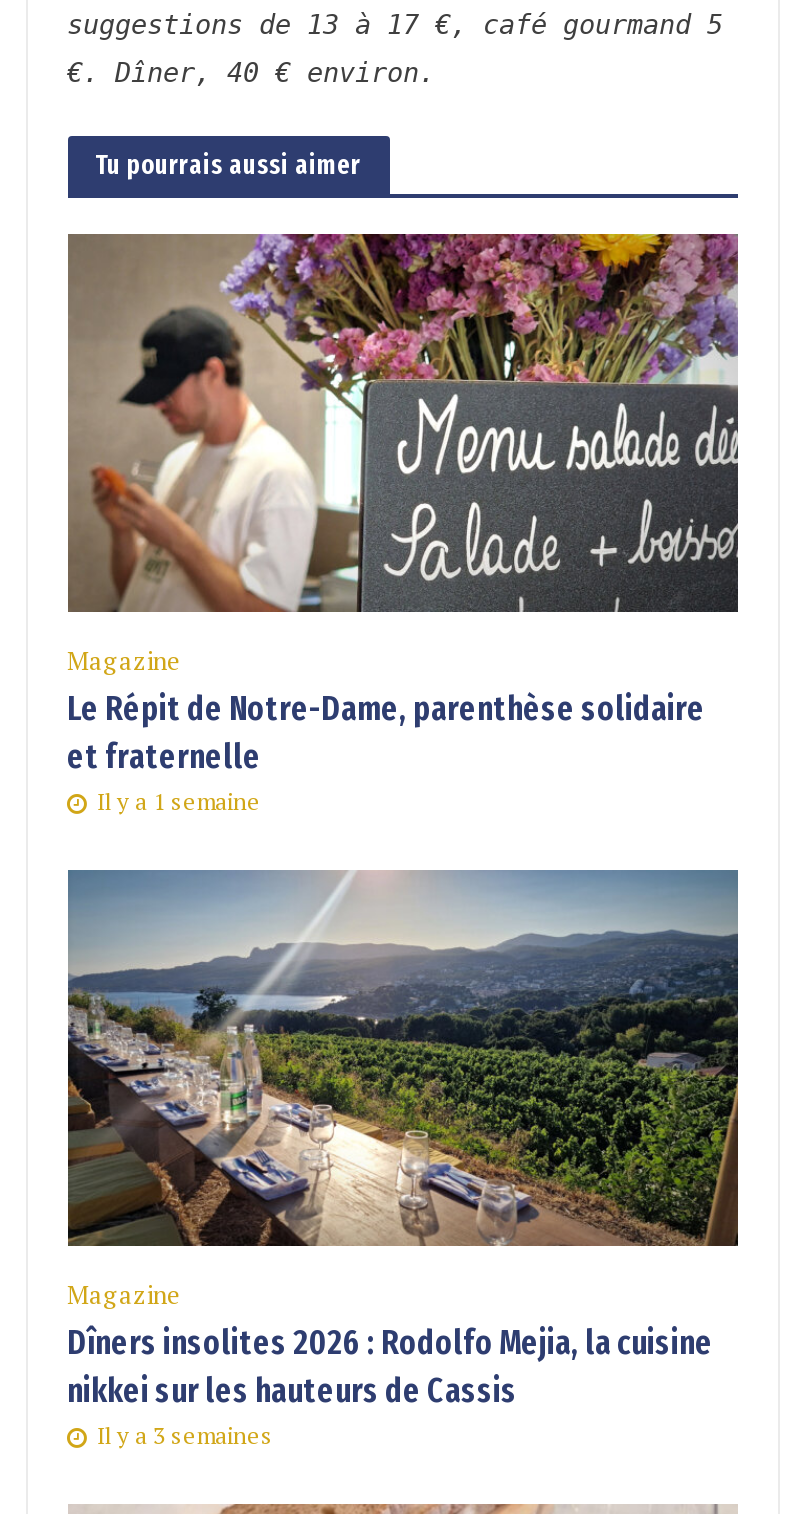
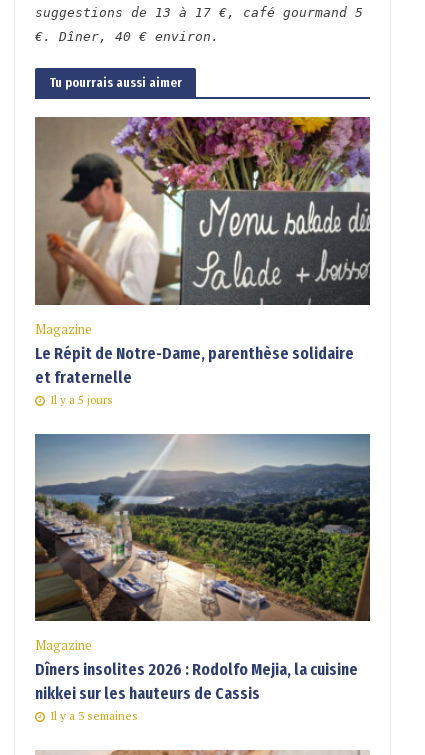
- Il y a 1 semaine
+ Il y a 5 jours
